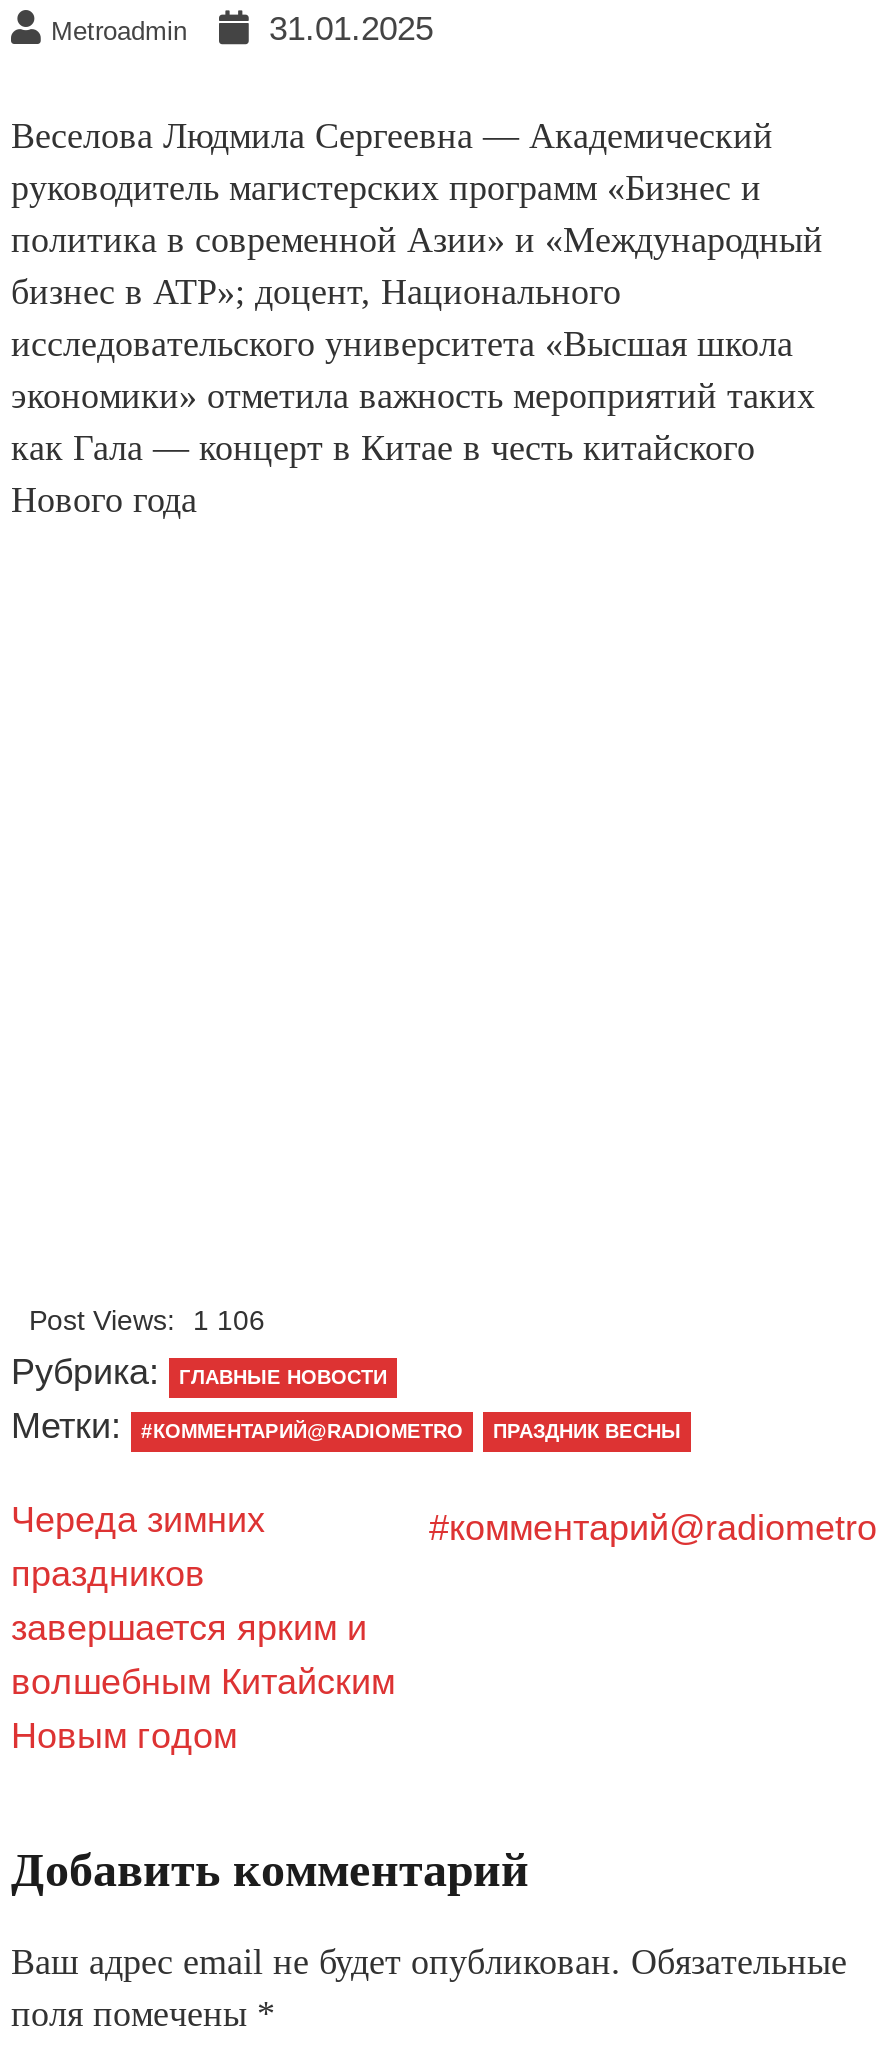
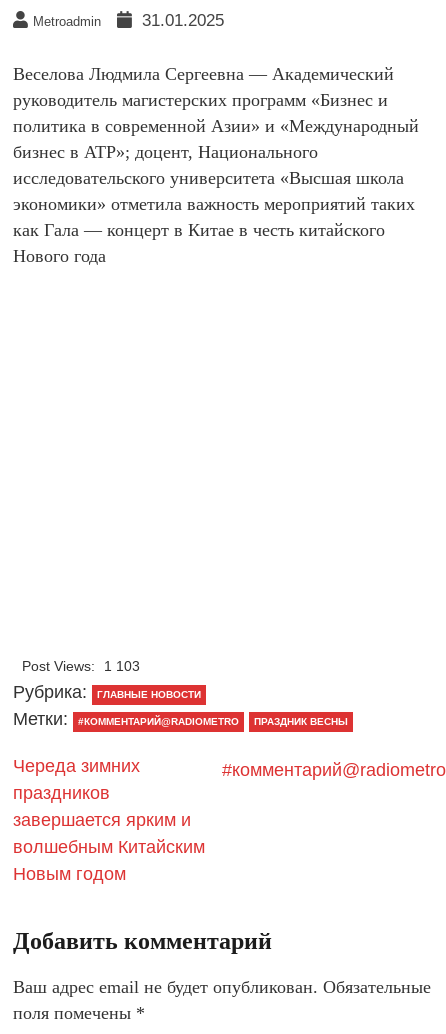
- Post Views: 1 106
+ Post Views: 1 103
